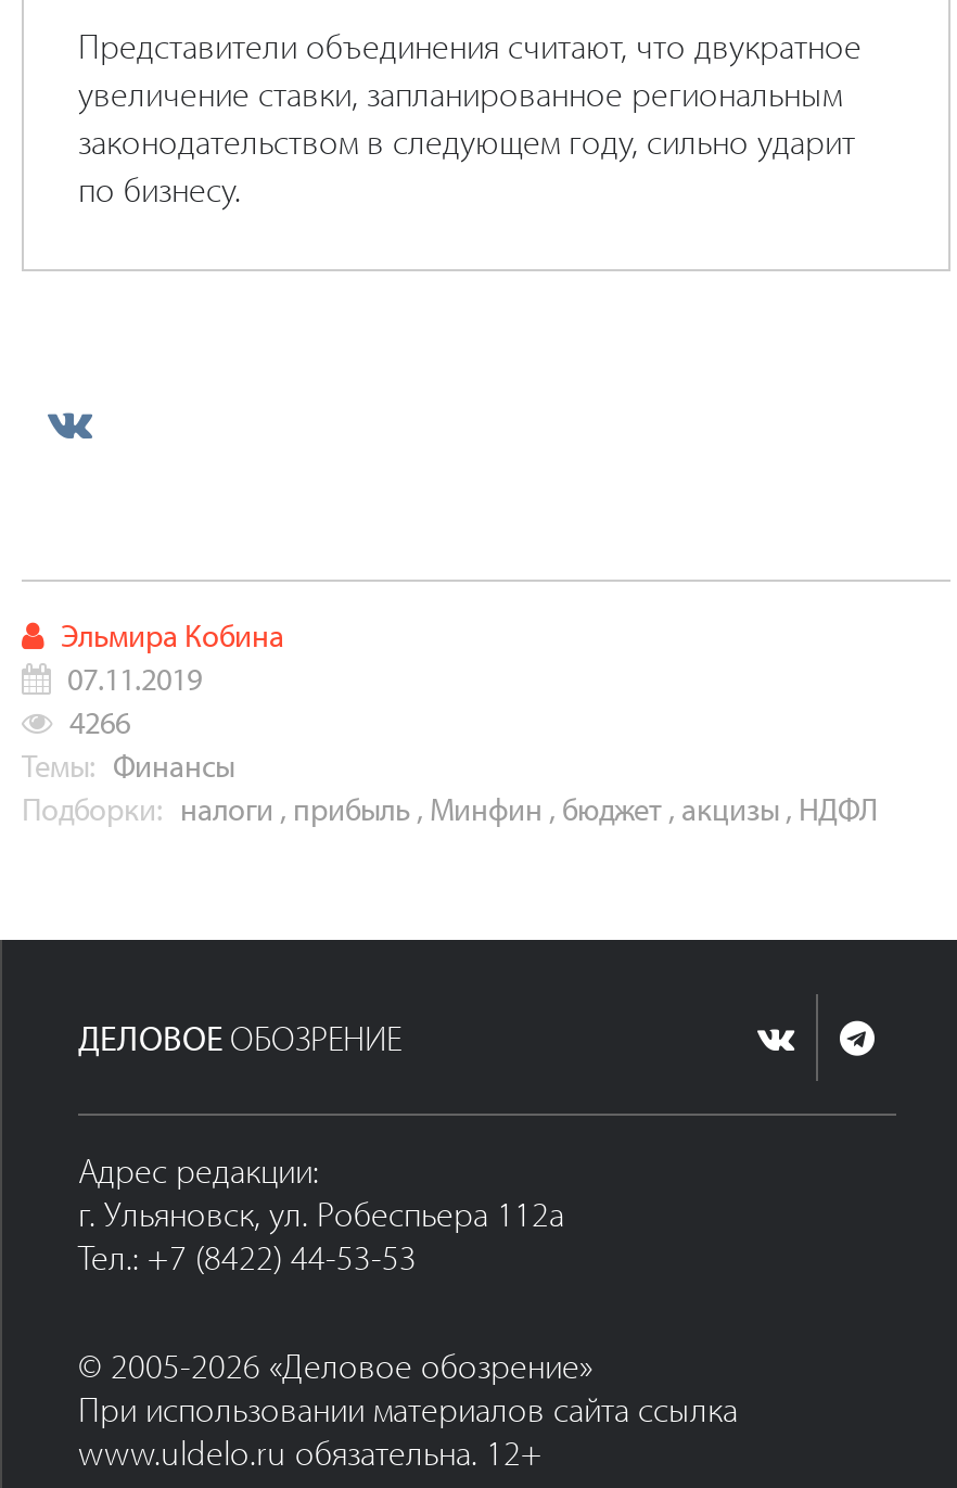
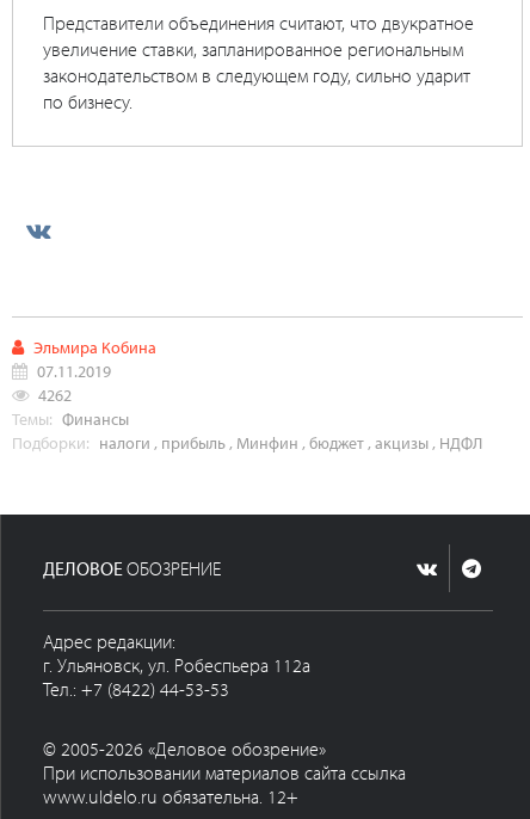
- 4266
+ 4262
